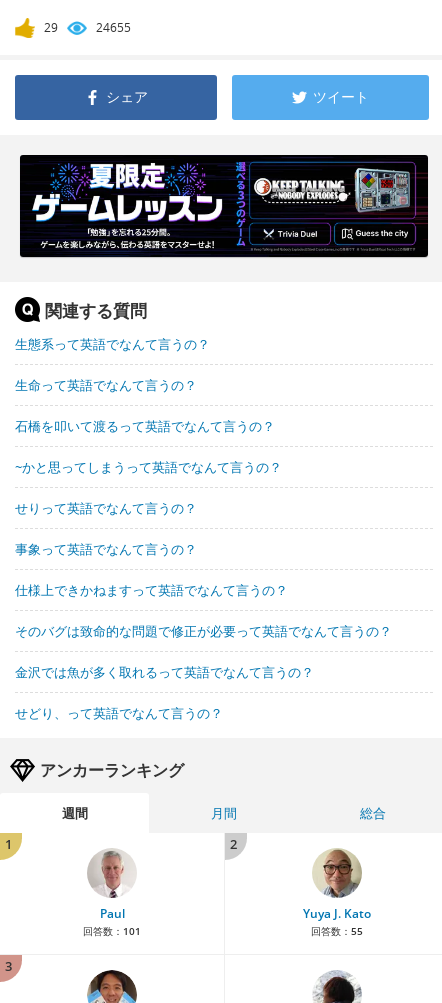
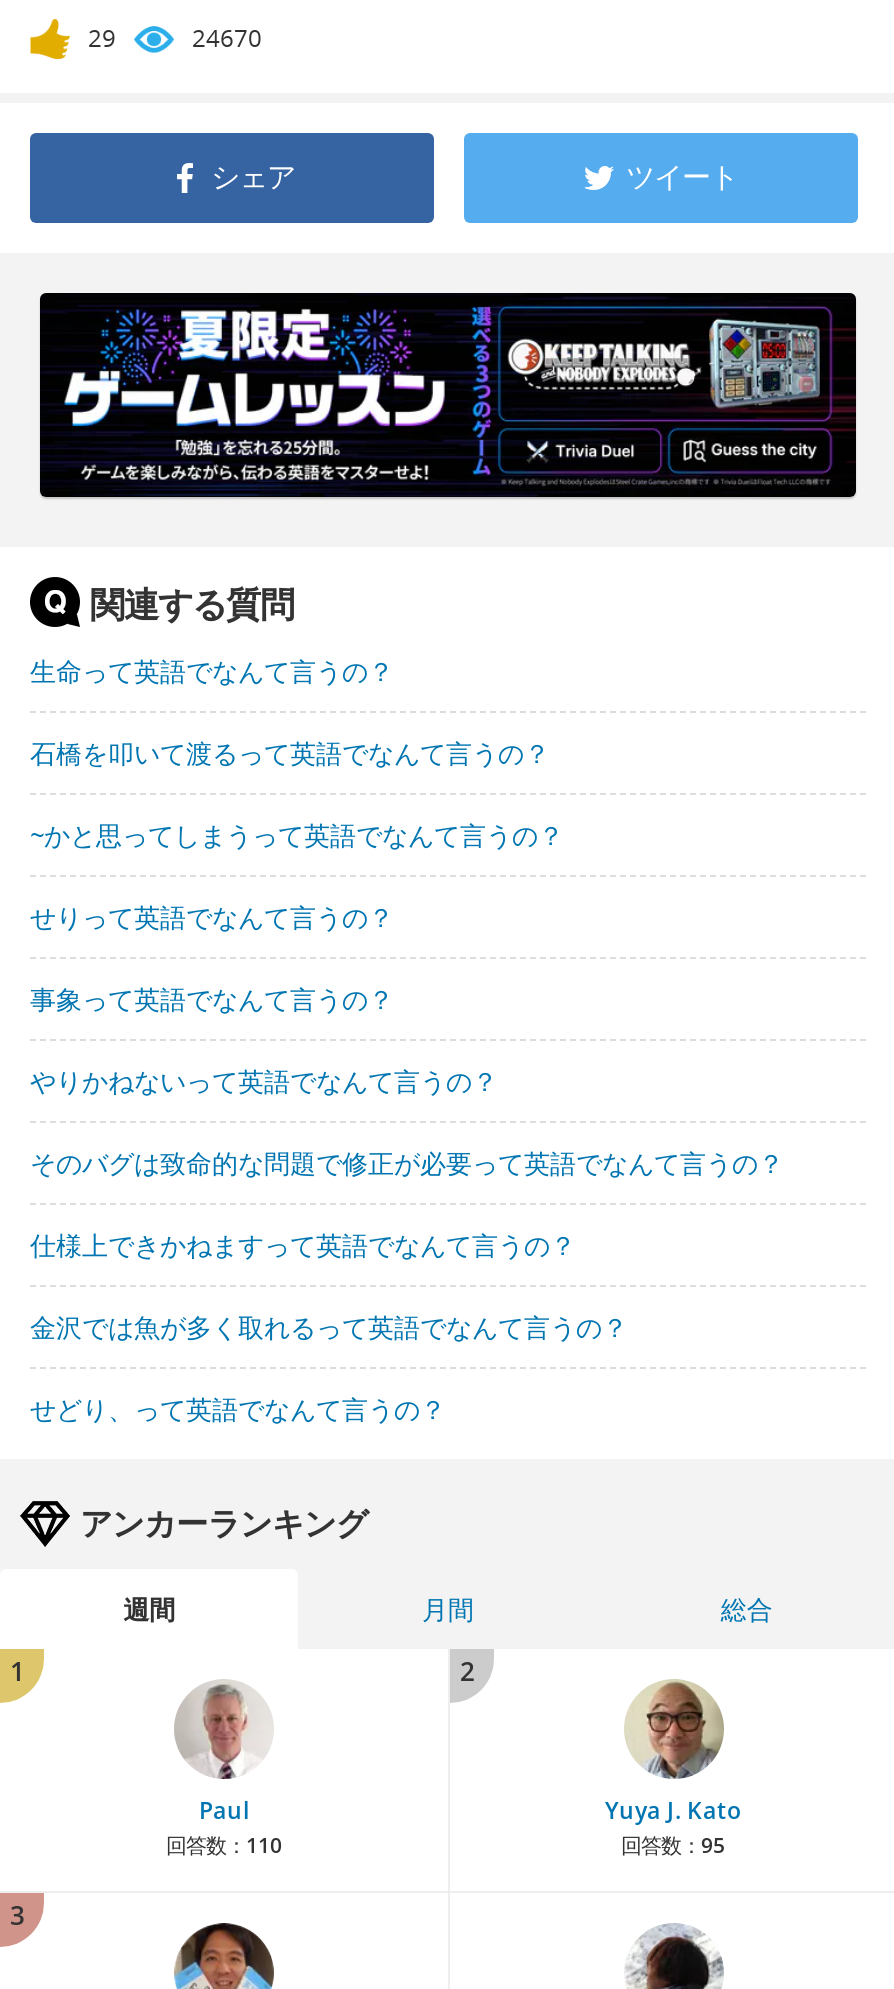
- 24655
+ 24670

- 生態系って英語でなんて言うの？

moved up: 生命って英語でなんて言うの？ | 石橋を叩いて渡るって英語でなんて言うの？ | ~かと思ってしまうって英語でなんて言うの？ | せりって英語でなんて言うの？ | 事象って英語でなんて言うの？

+ やりかねないって英語でなんて言うの？

moved down: 仕様上できかねますって英語でなんて言うの？

moved up: そのバグは致命的な問題で修正が必要って英語でなんて言うの？

- 回答数：101
+ 回答数：110

- 回答数：55
+ 回答数：95
